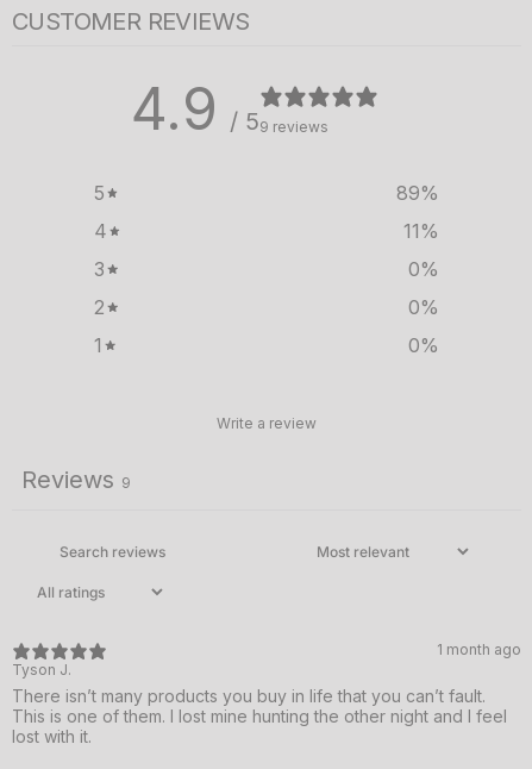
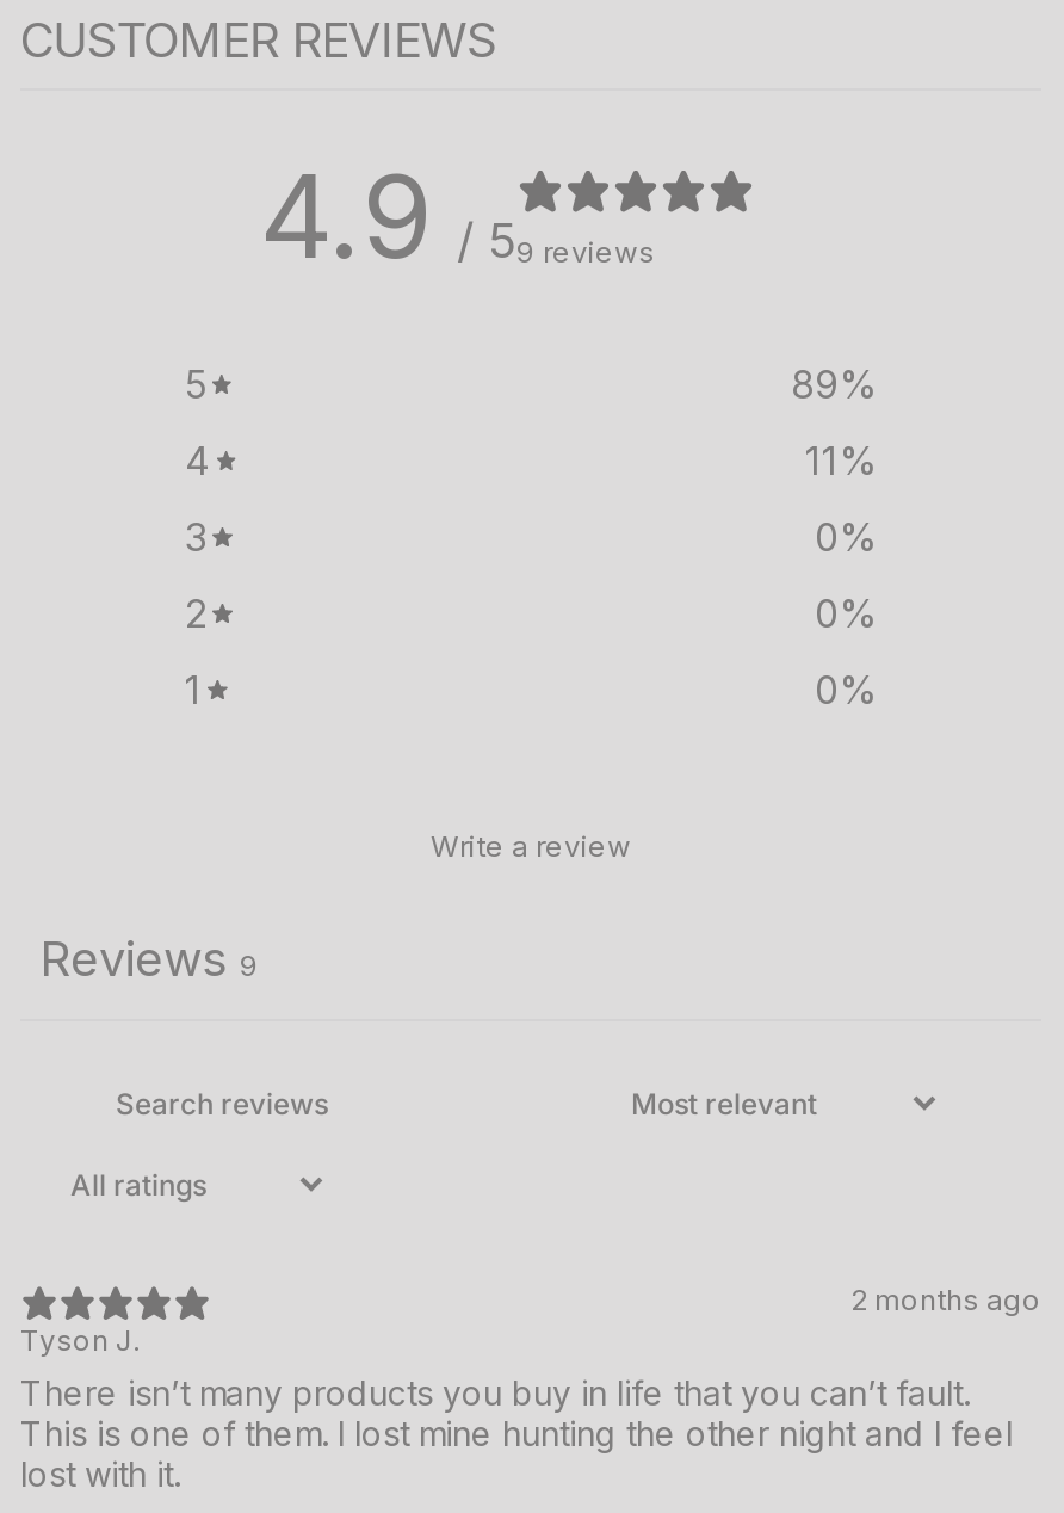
- 1 month ago
+ 2 months ago
